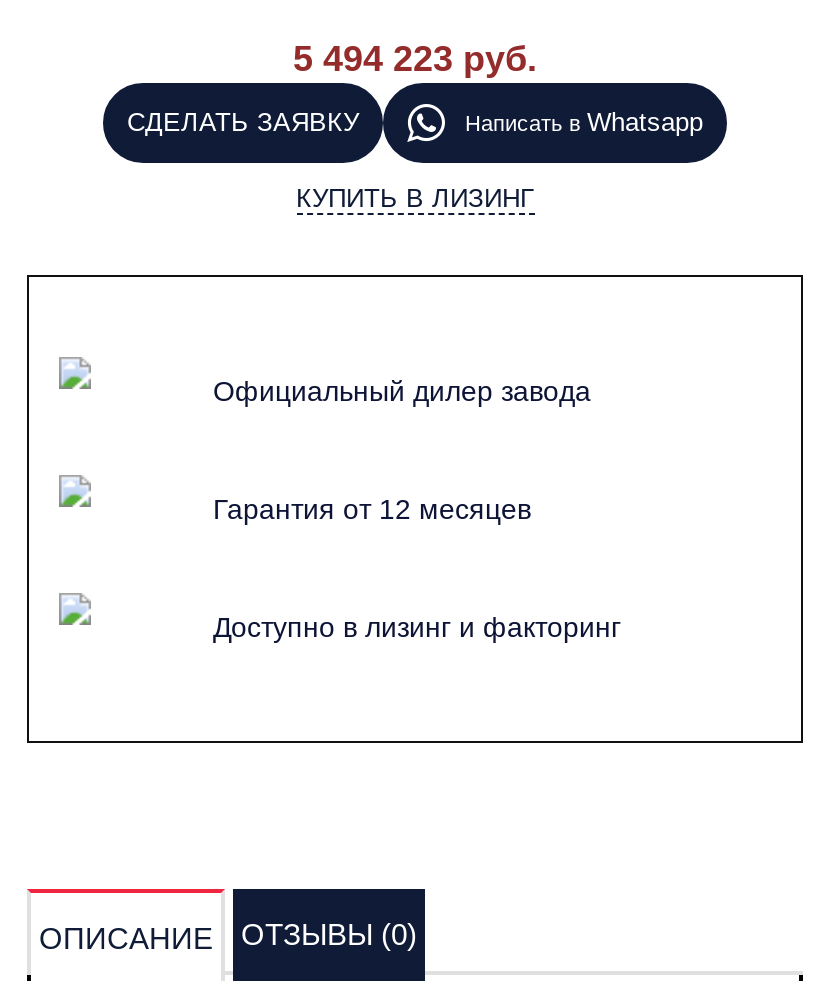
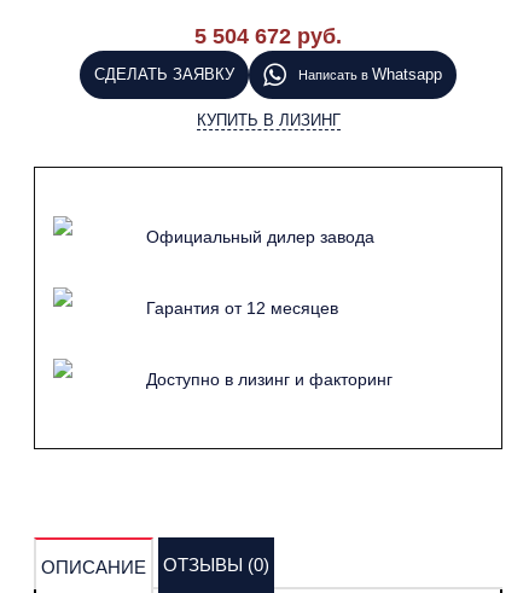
- 5 494 223 руб.
+ 5 504 672 руб.
